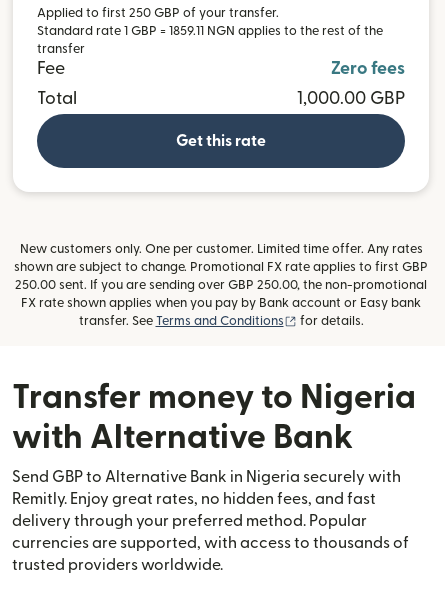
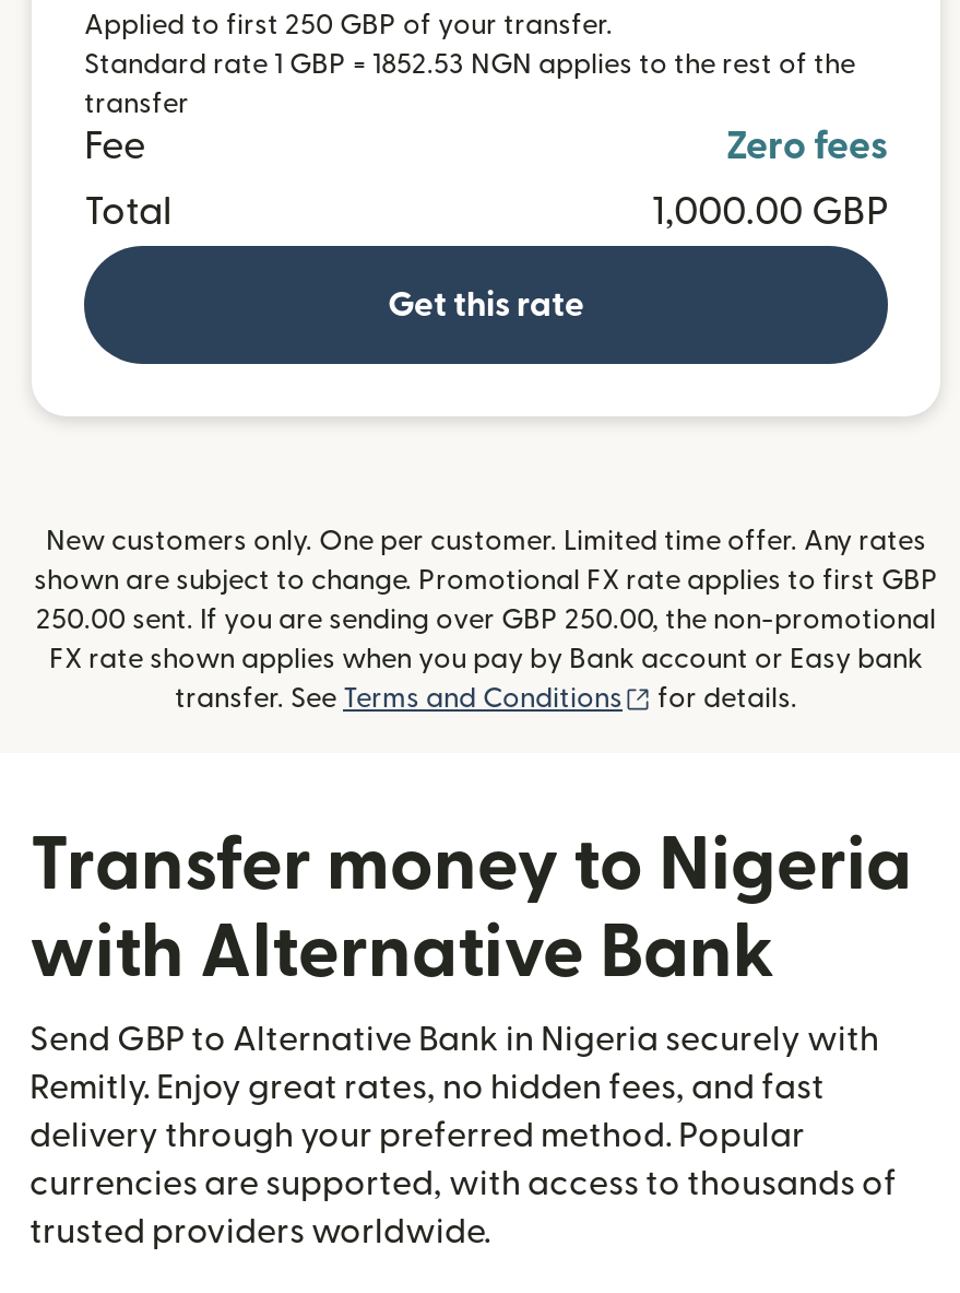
- Standard rate 1 GBP = 1859.11 NGN applies to the rest of the
+ Standard rate 1 GBP = 1852.53 NGN applies to the rest of the
